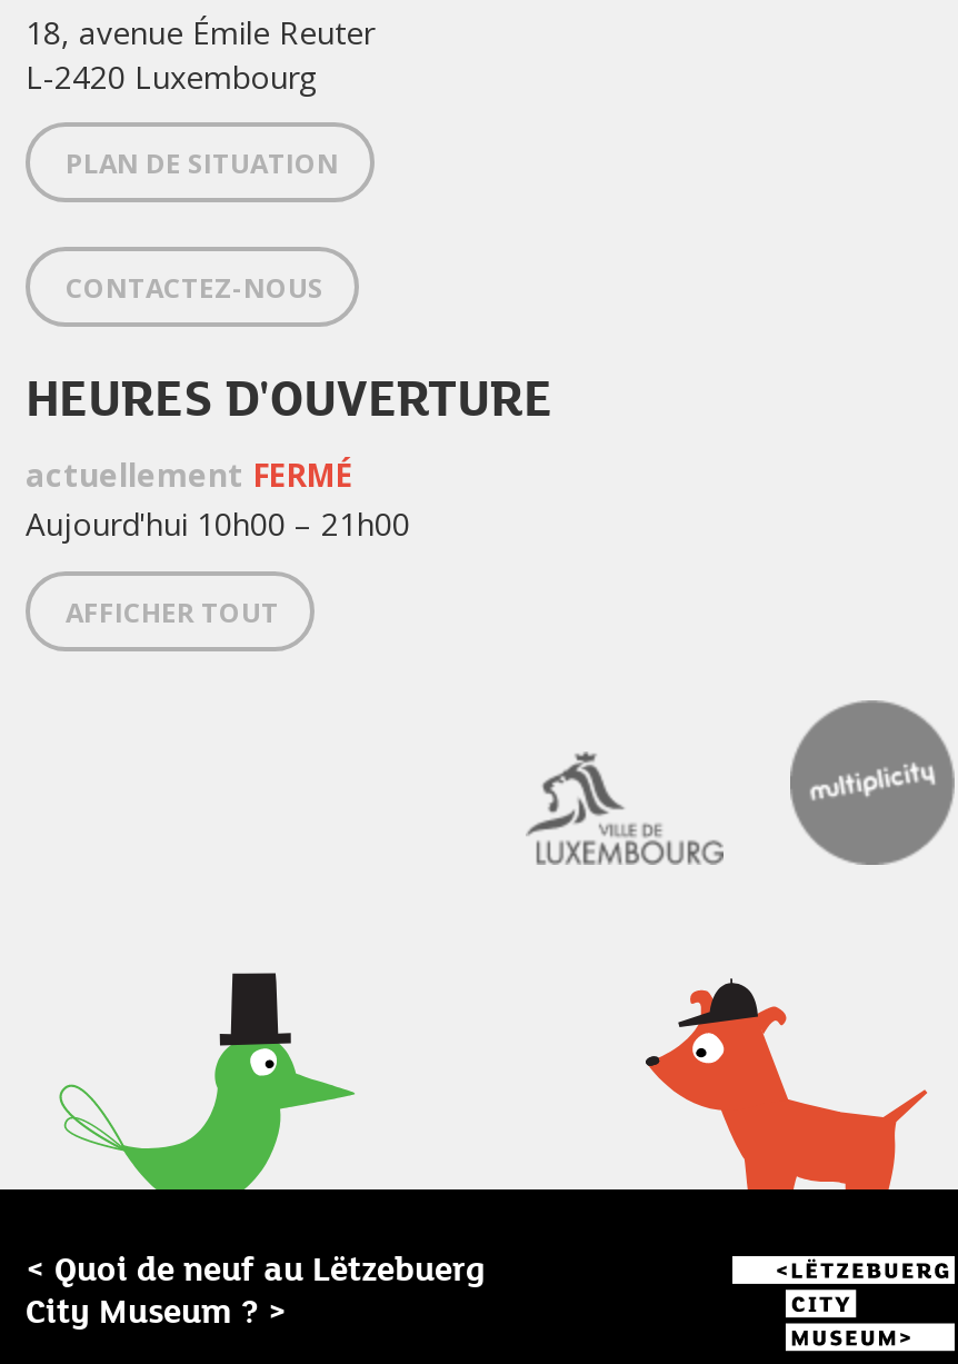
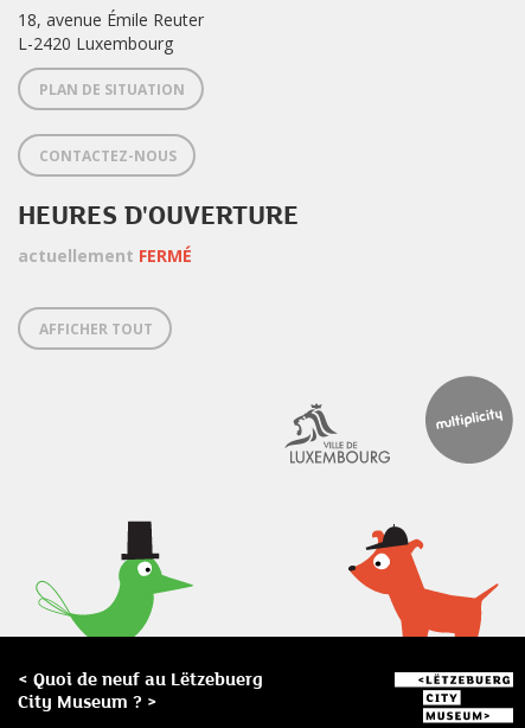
- Aujourd'hui 10h00 – 21h00
